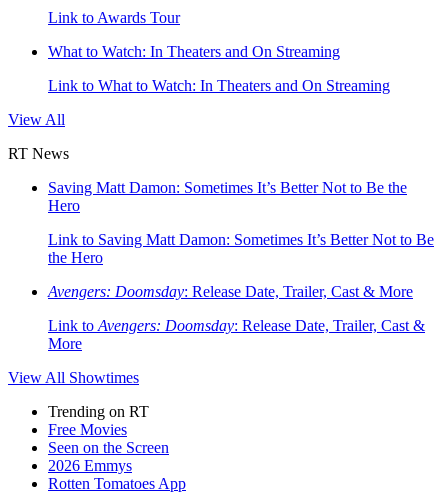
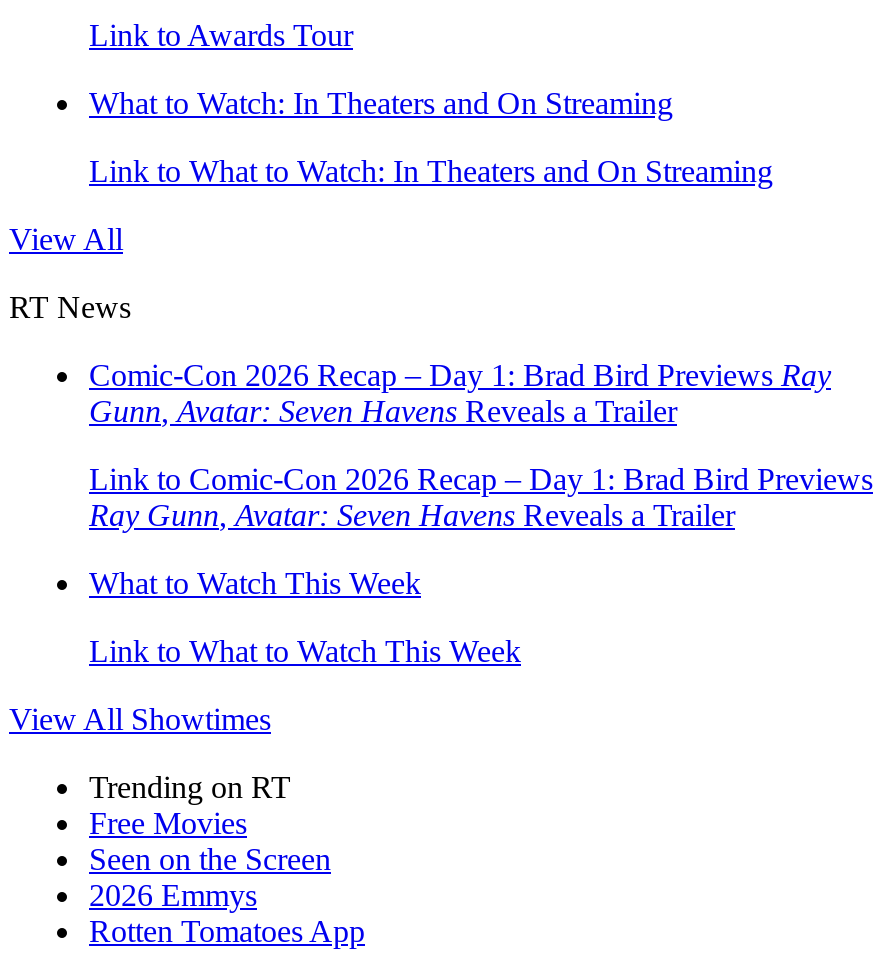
- Saving Matt Damon: Sometimes It’s Better Not to Be the
- Hero
+ Comic-Con 2026 Recap – Day 1: Brad Bird Previews Ray
+ Gunn, Avatar: Seven Havens Reveals a Trailer

- Link to Saving Matt Damon: Sometimes It’s Better Not to Be
- the Hero
+ Link to Comic-Con 2026 Recap – Day 1: Brad Bird Previews
+ Ray Gunn, Avatar: Seven Havens Reveals a Trailer

- Avengers: Doomsday: Release Date, Trailer, Cast & More
+ What to Watch This Week

- Link to Avengers: Doomsday: Release Date, Trailer, Cast &
- More
+ Link to What to Watch This Week
